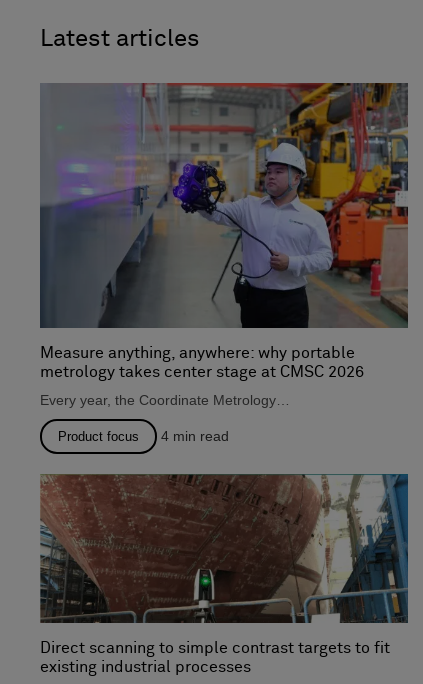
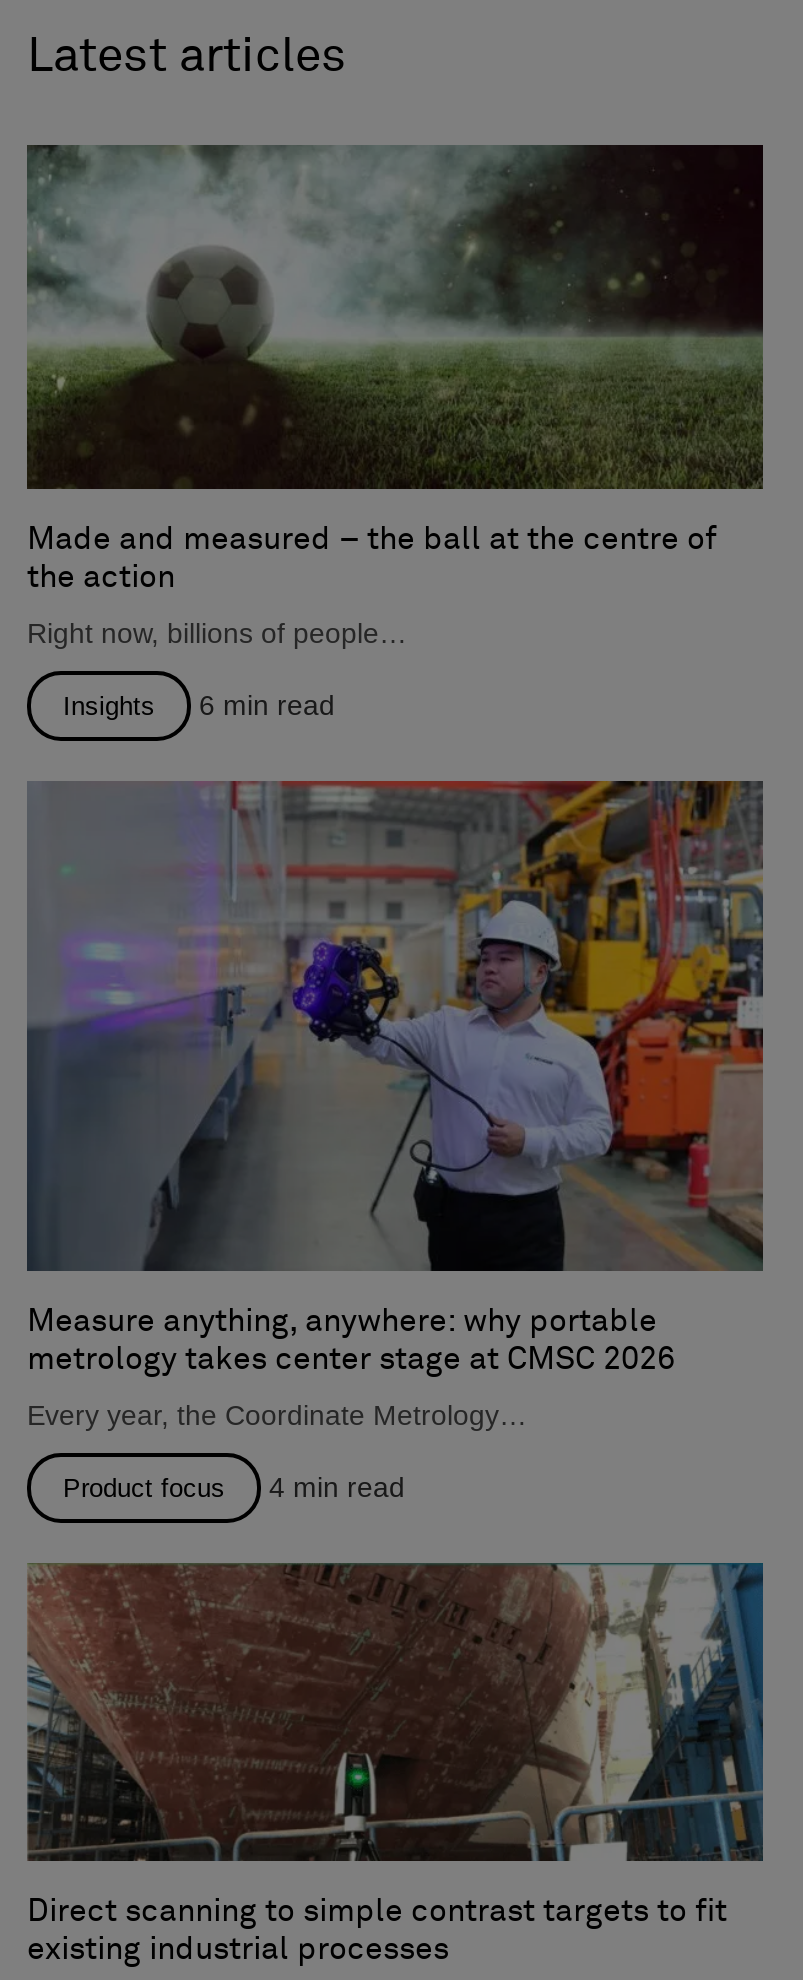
+ [image]
+ Made and measured – the ball at the centre of
+ the action
+ Right now, billions of people…
+ Insights
+ 6 min read
